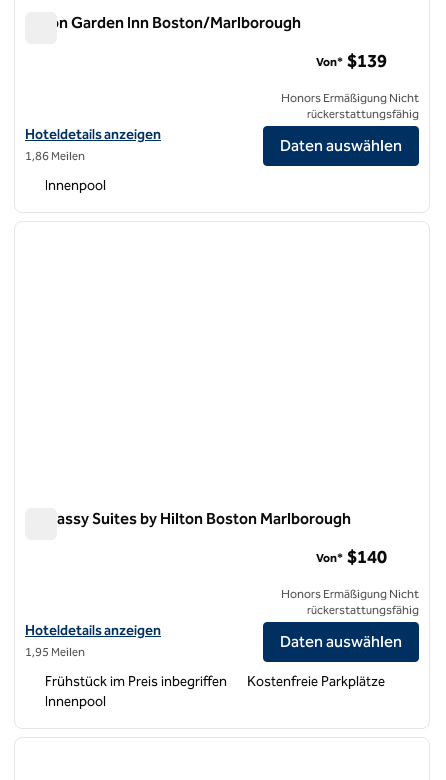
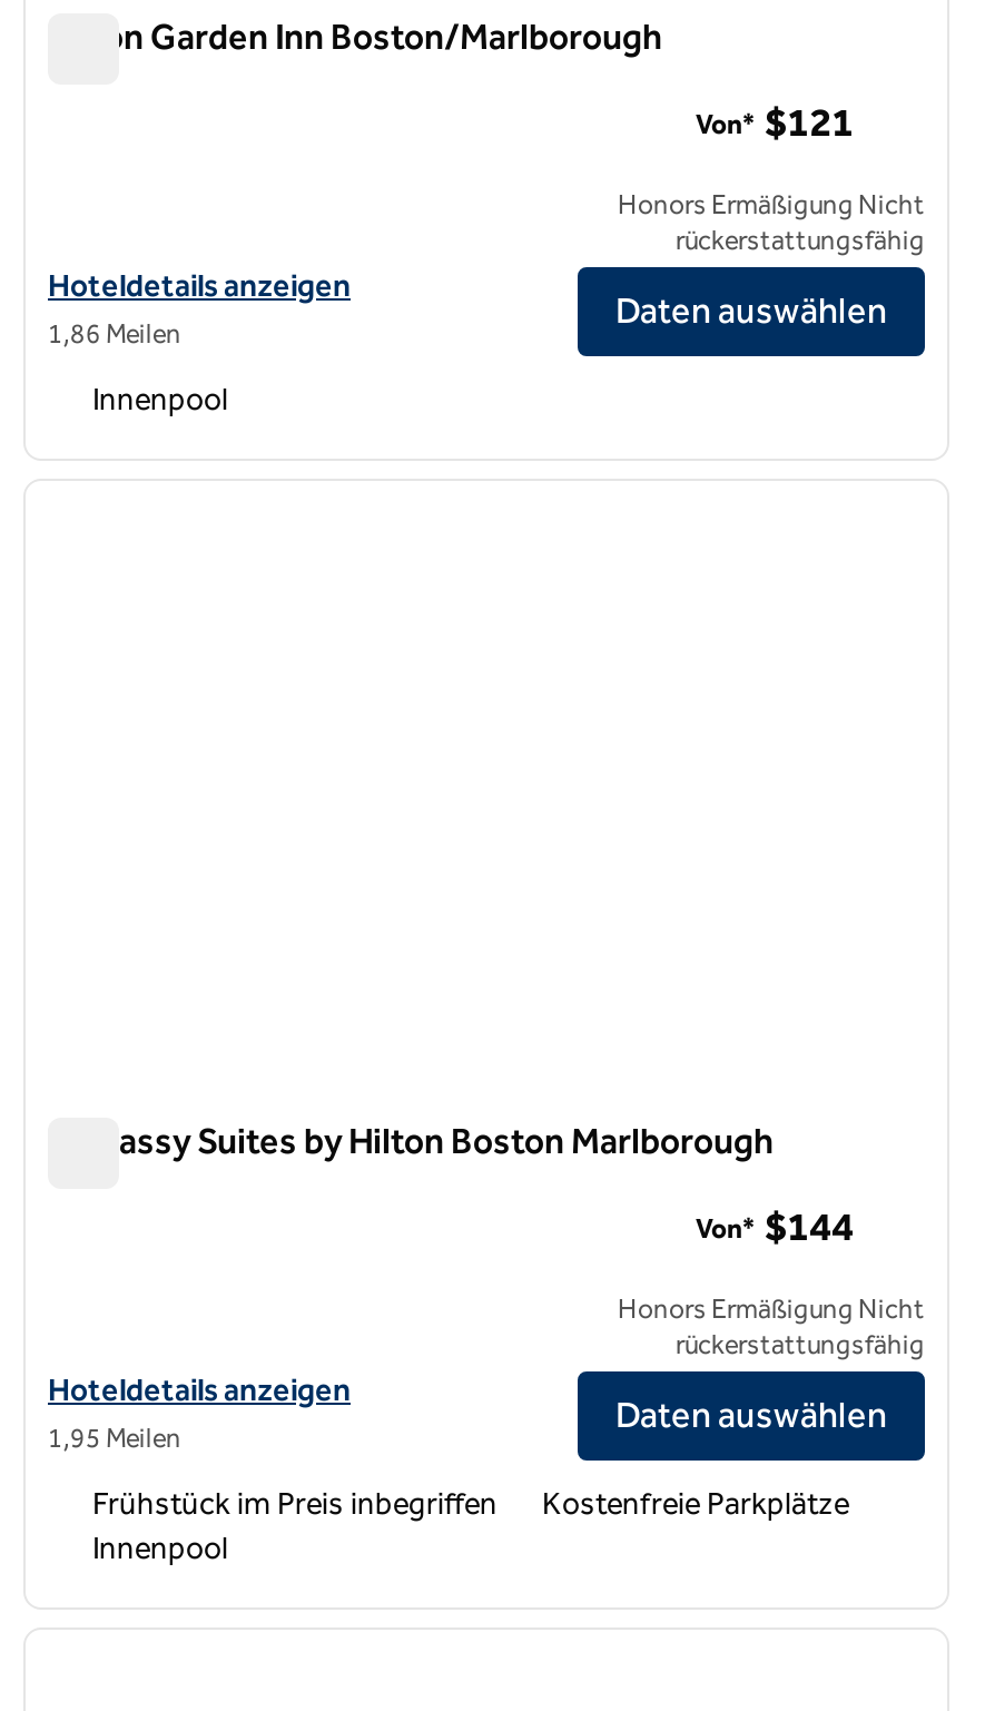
- Von* $139
+ Von* $121

- Von* $140
+ Von* $144
